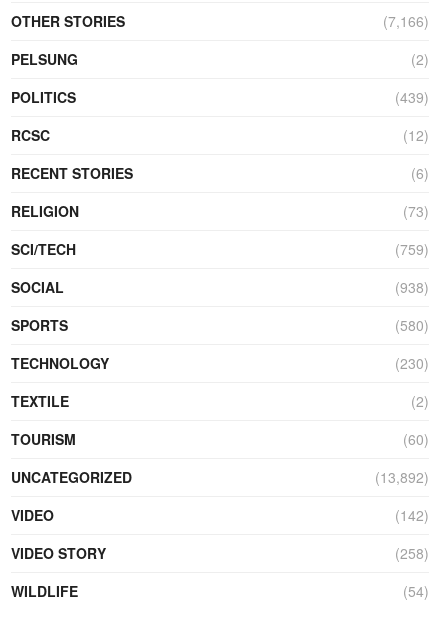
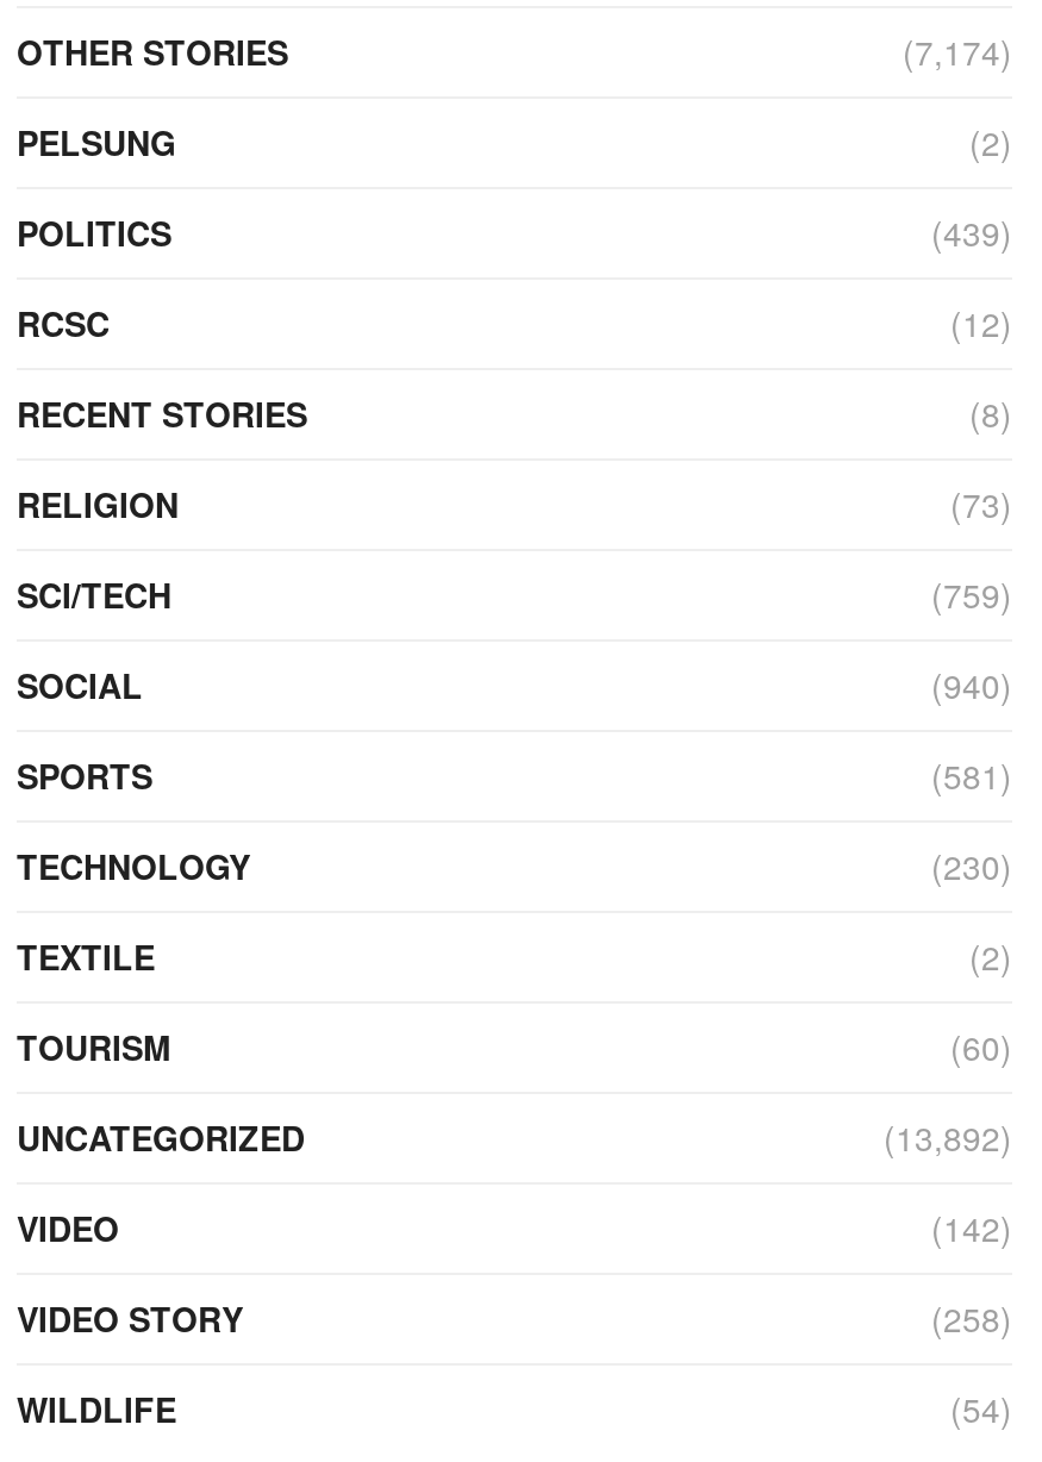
- (7,166)
+ (7,174)

- (6)
+ (8)

- (938)
+ (940)

- (580)
+ (581)
